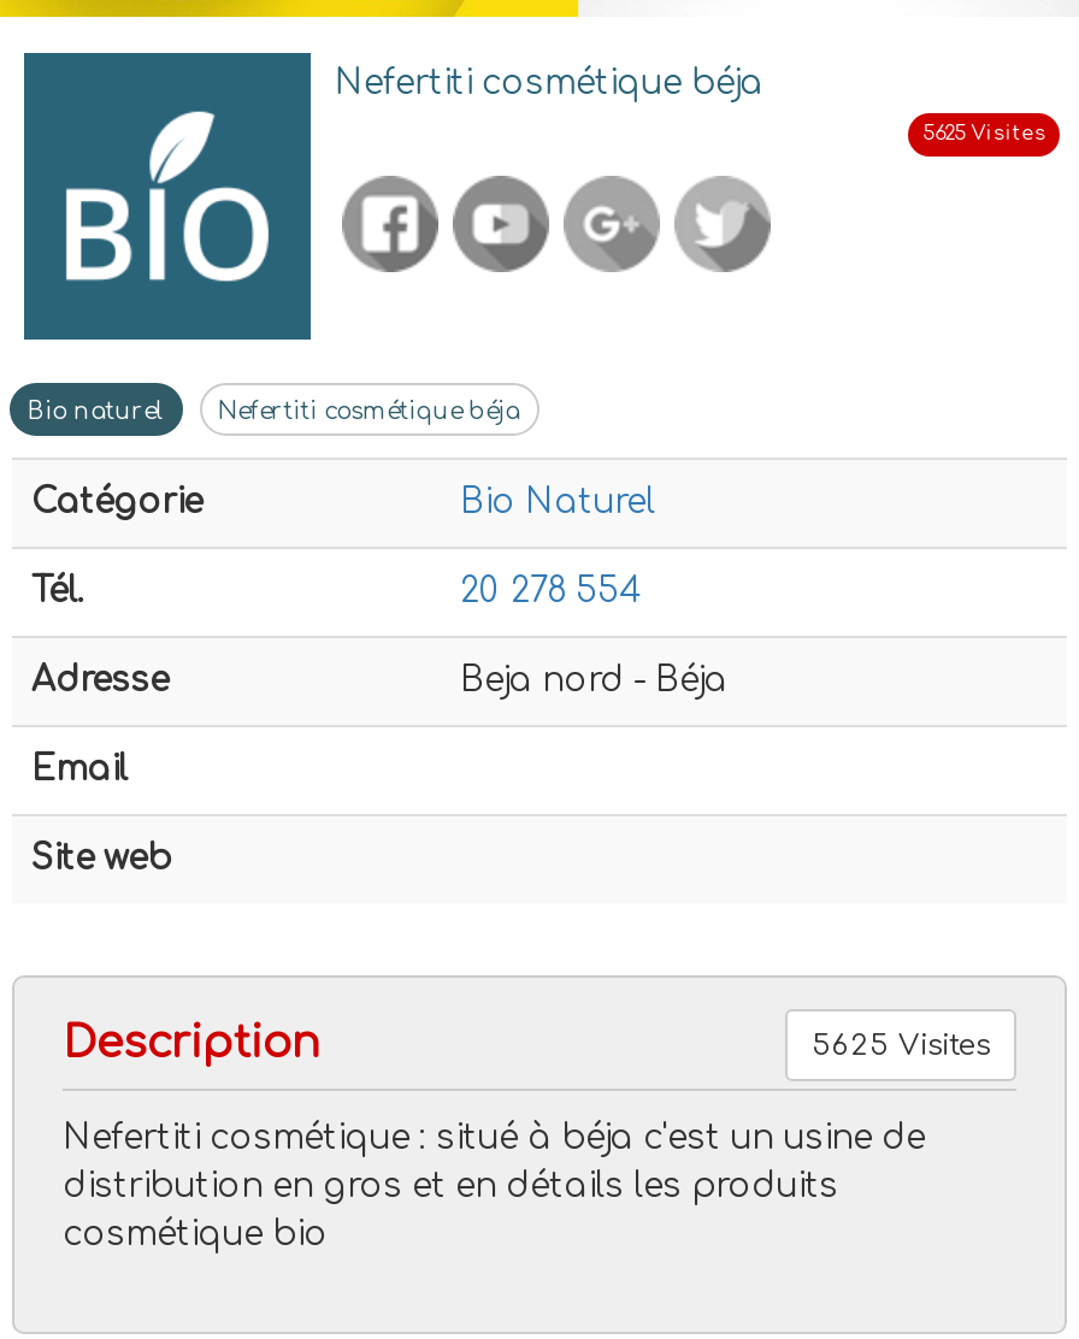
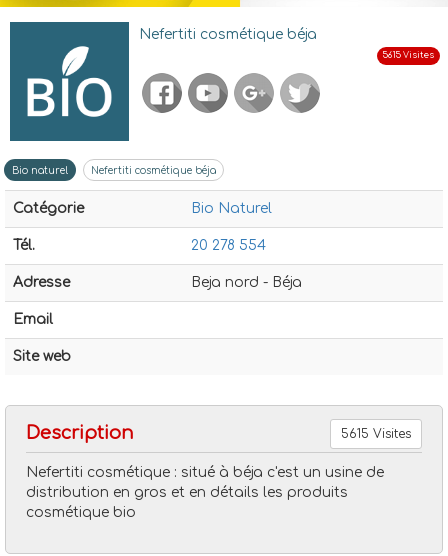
- 5625 Visites
+ 5615 Visites
